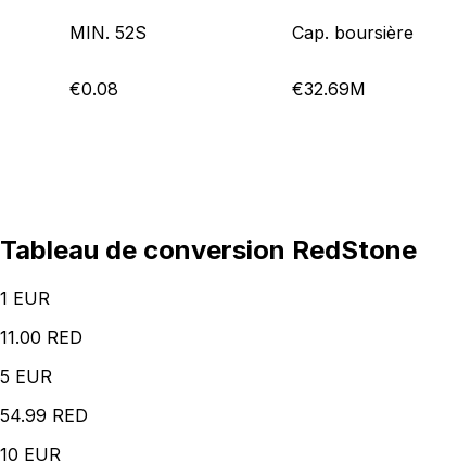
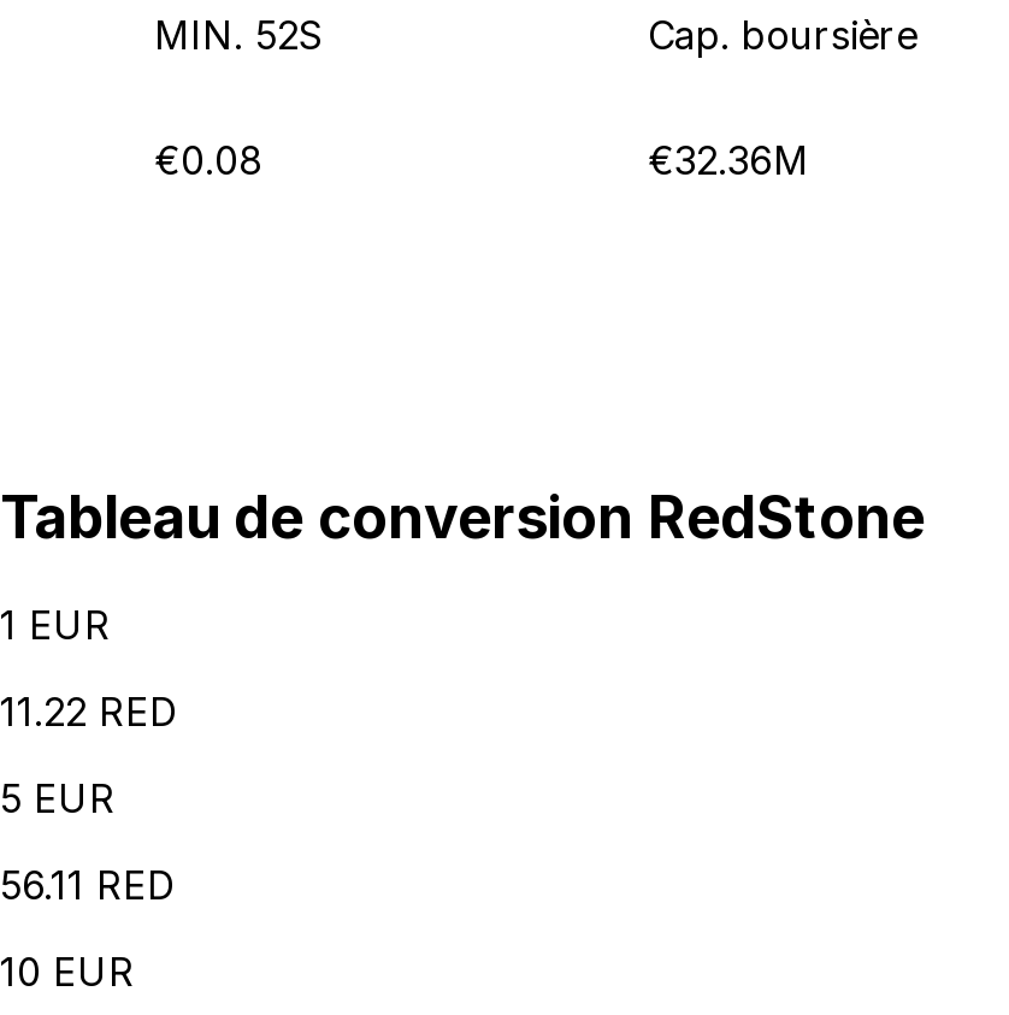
- €32.69M
+ €32.36M

- 11.00 RED
+ 11.22 RED

- 54.99 RED
+ 56.11 RED
